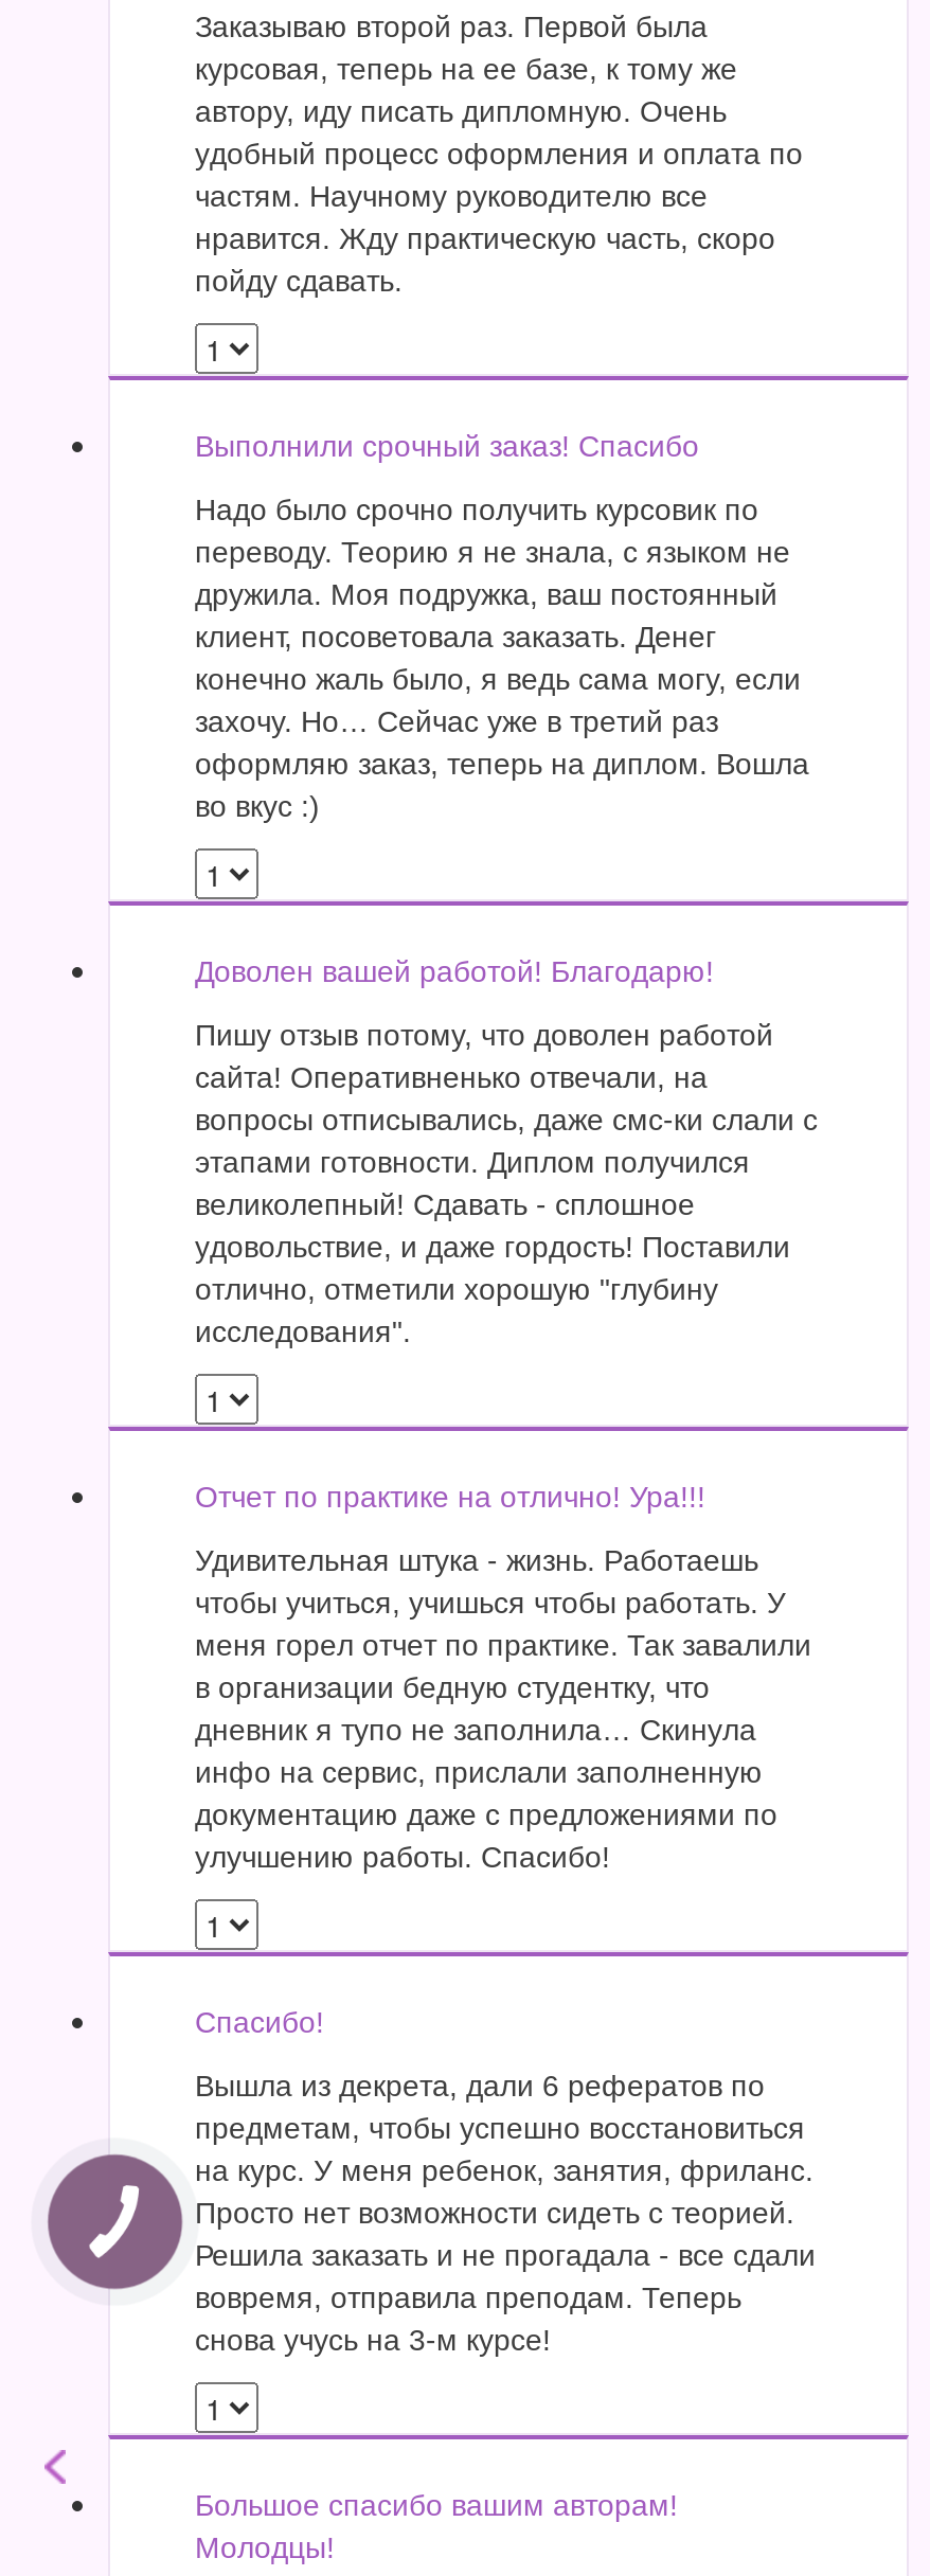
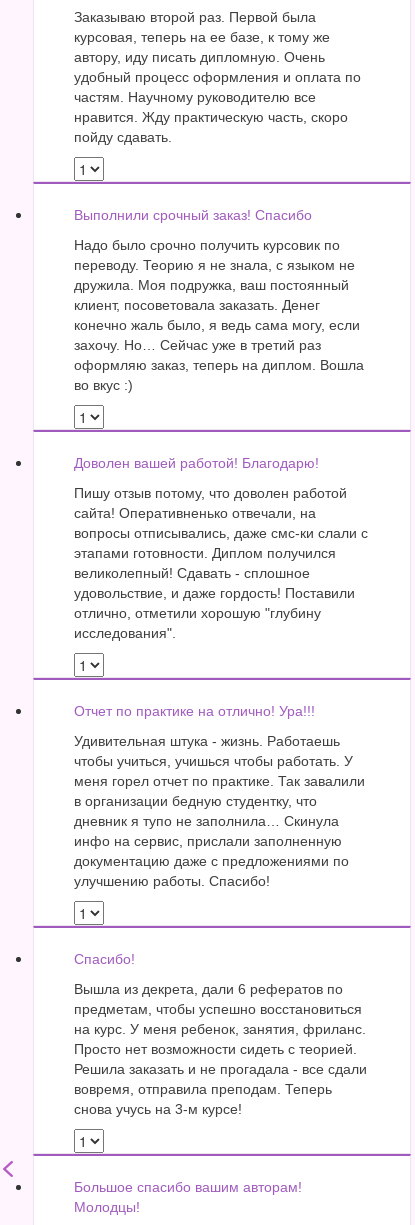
- [image]
